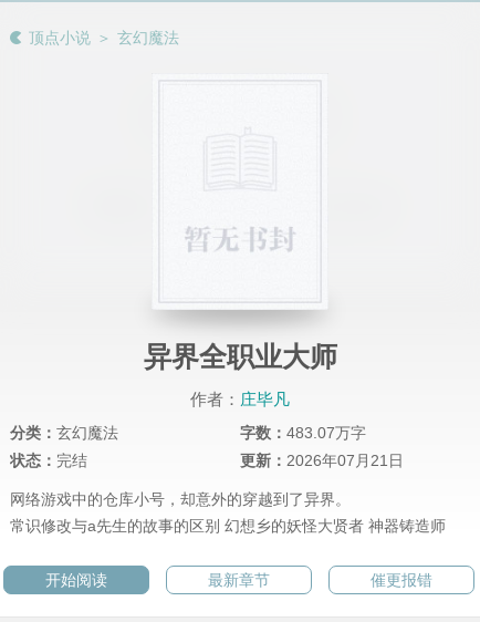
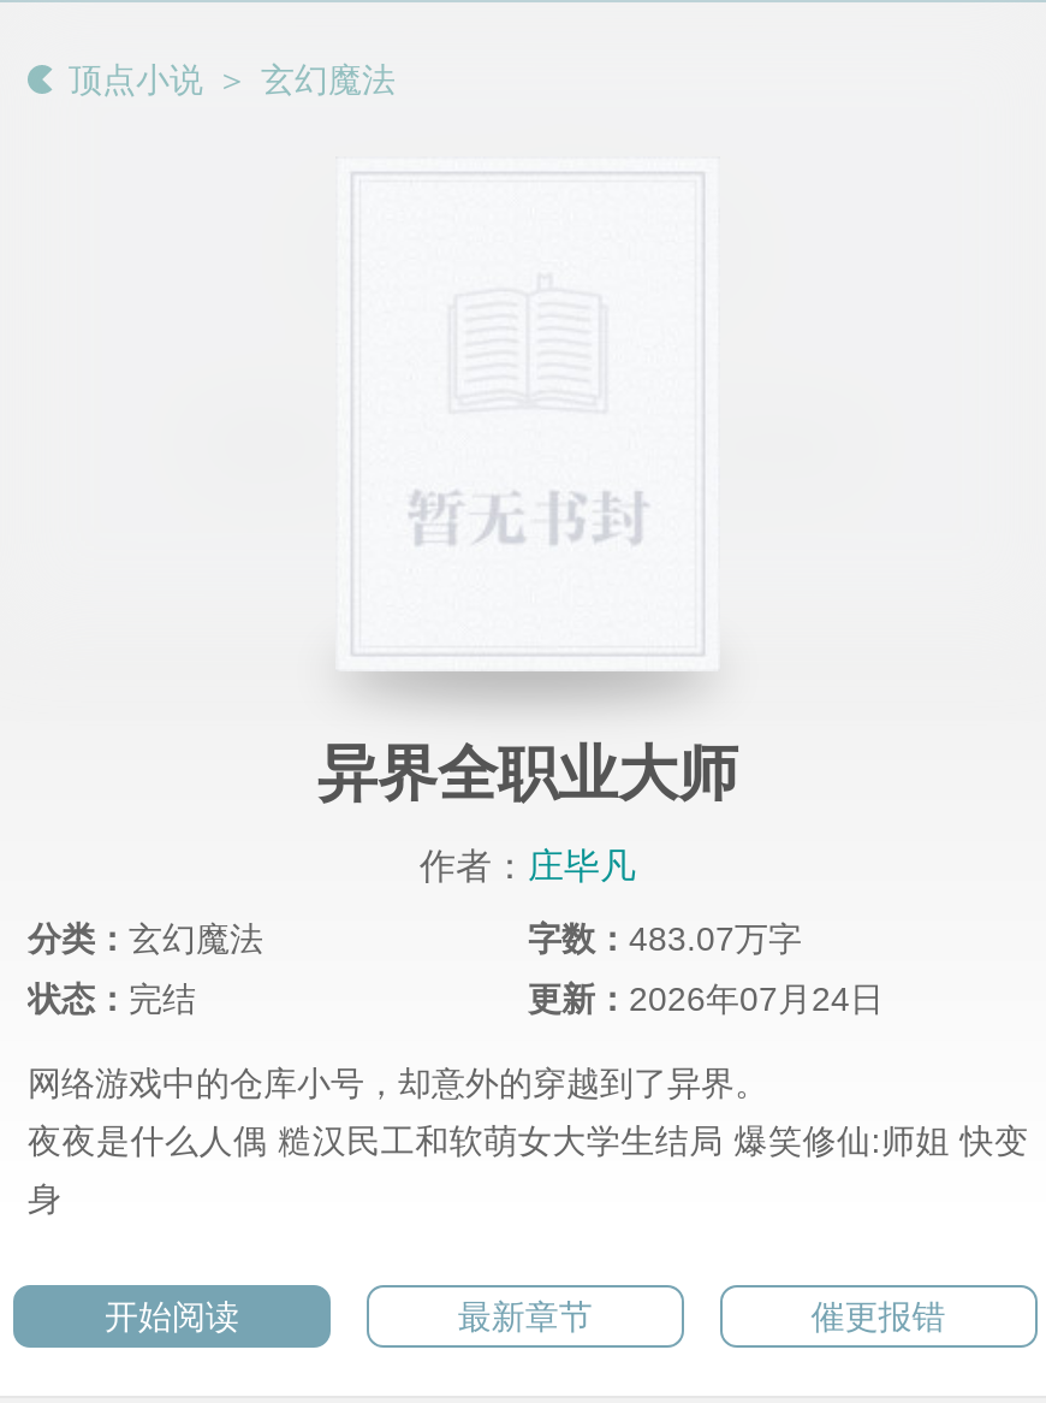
- 更新：2026年07月21日
+ 更新：2026年07月24日

- 常识修改与a先生的故事的区别 幻想乡的妖怪大贤者 神器铸造师
+ 夜夜是什么人偶 糙汉民工和软萌女大学生结局 爆笑修仙:师姐 快变
+ 身
